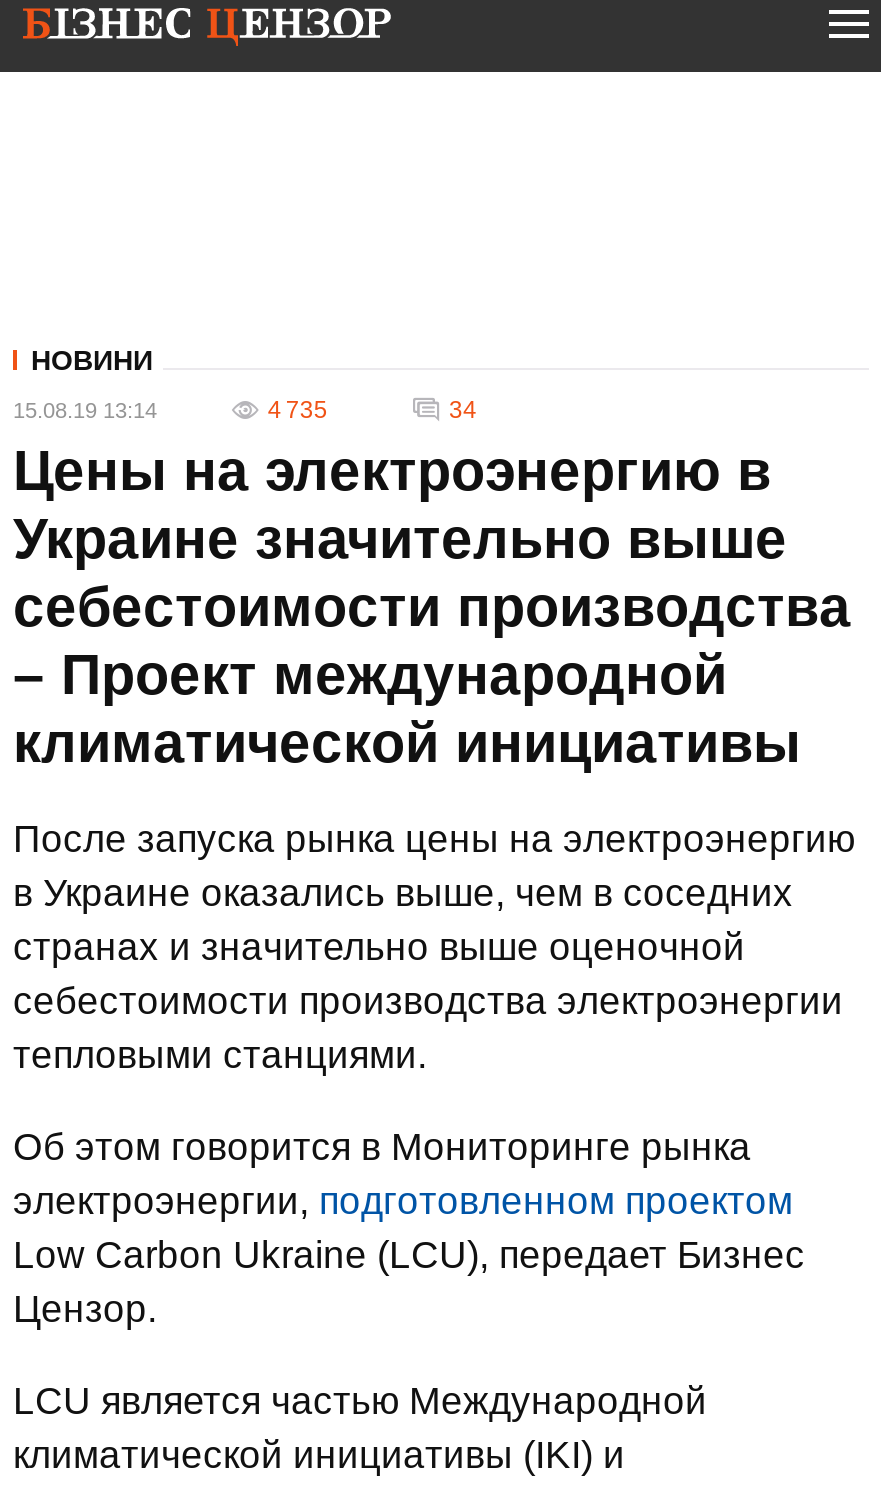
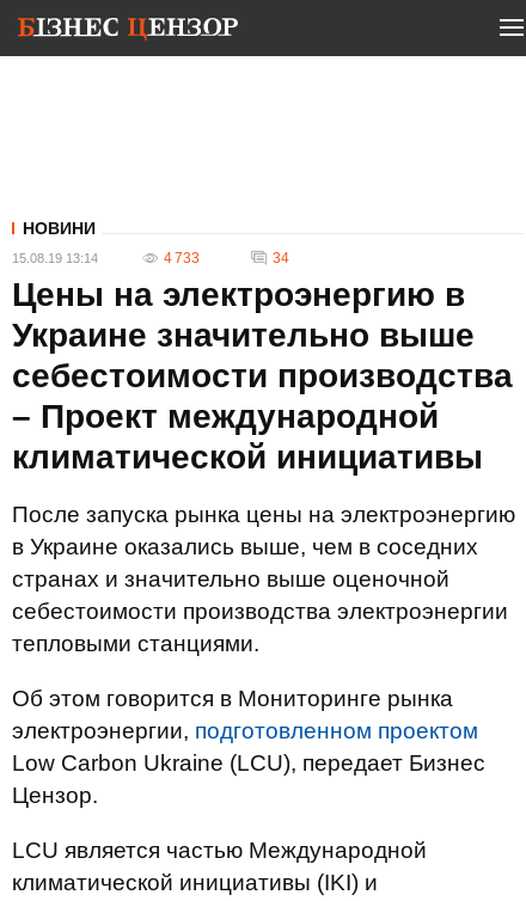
- 4 735
+ 4 733
